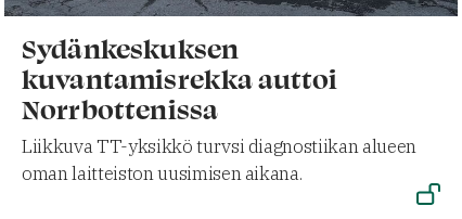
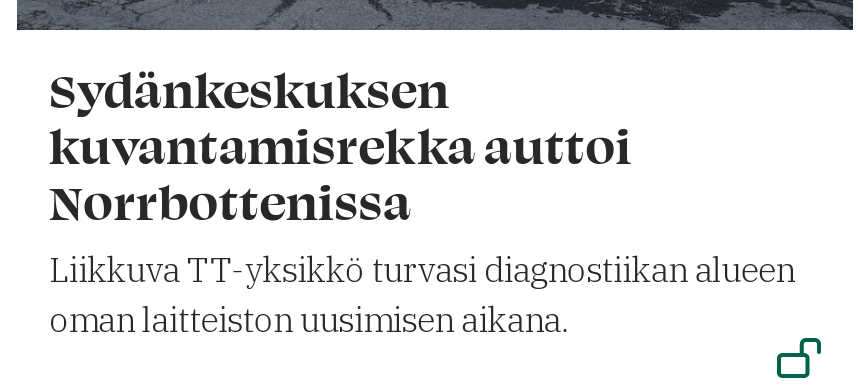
- Liikkuva TT-yksikkö turvsi diagnostiikan alueen
+ Liikkuva TT-yksikkö turvasi diagnostiikan alueen
